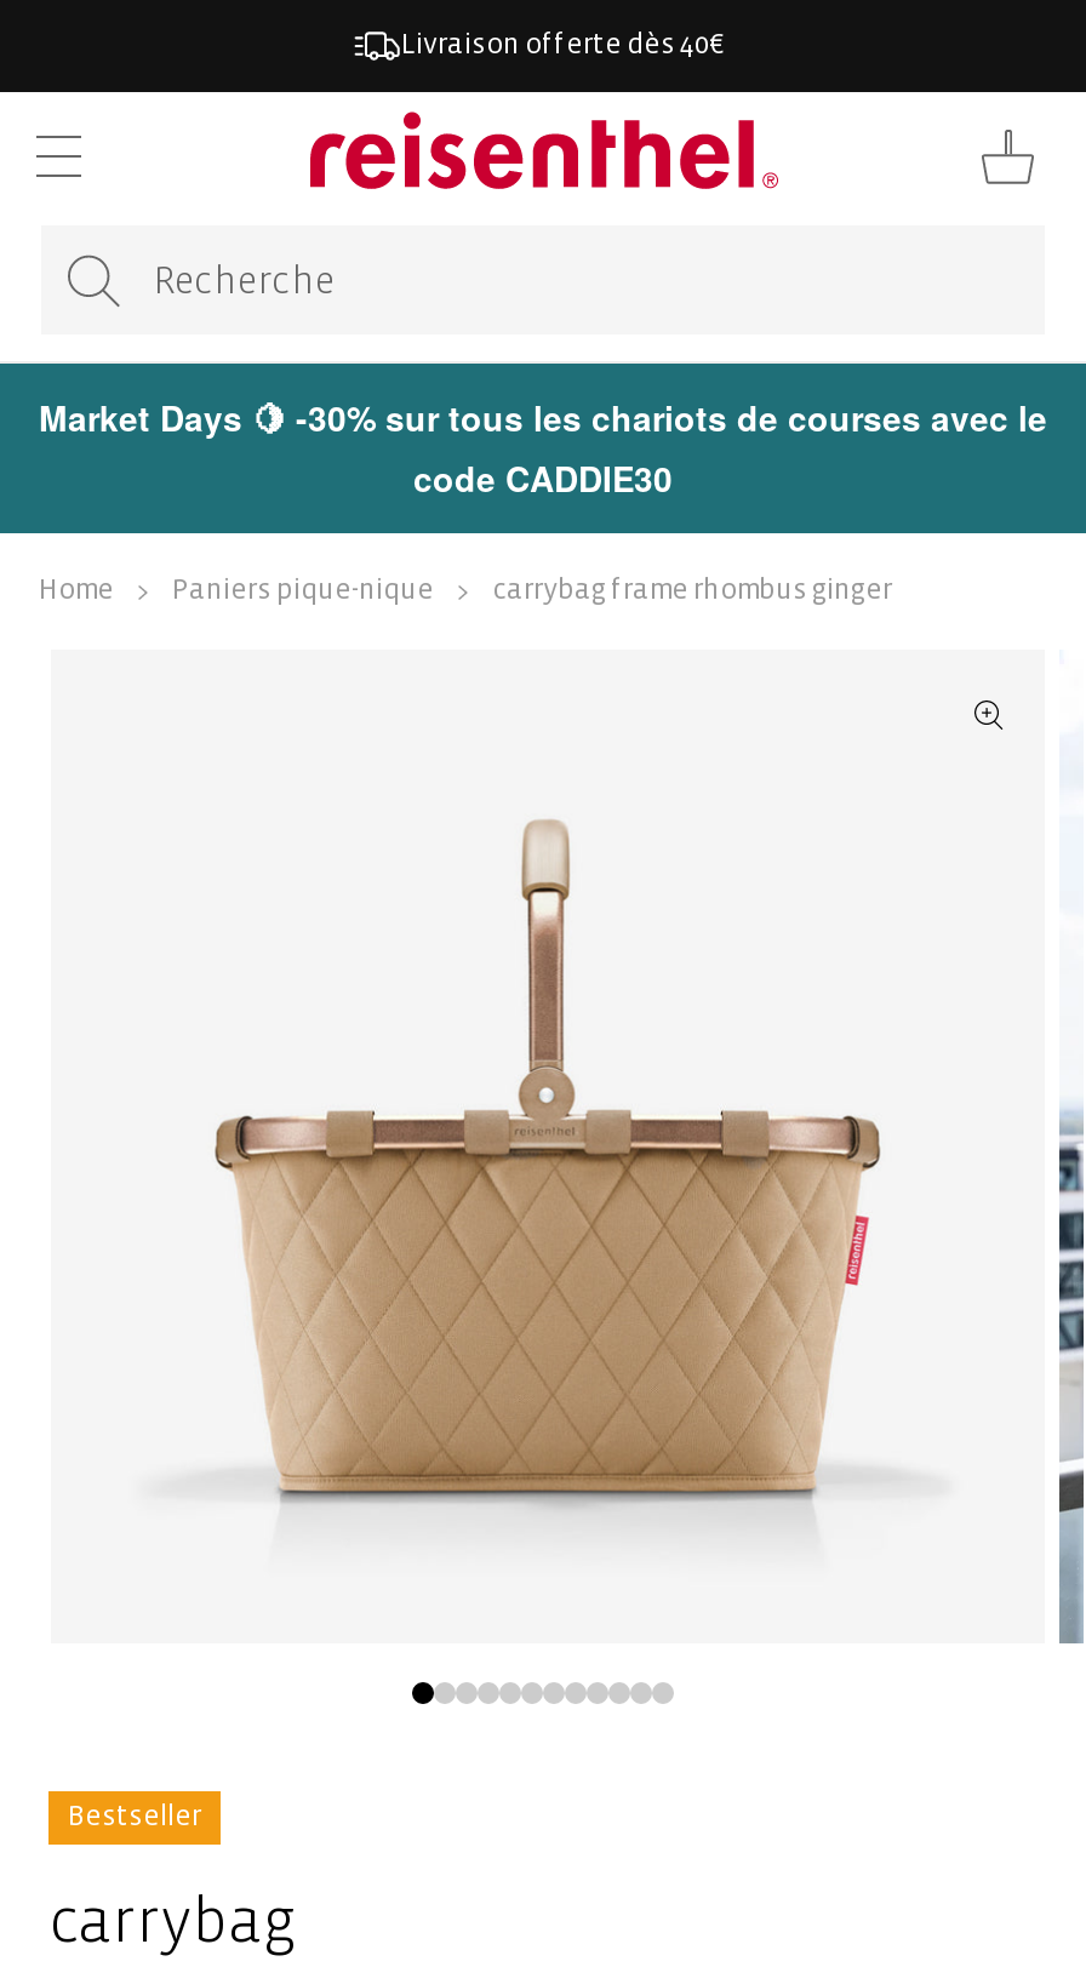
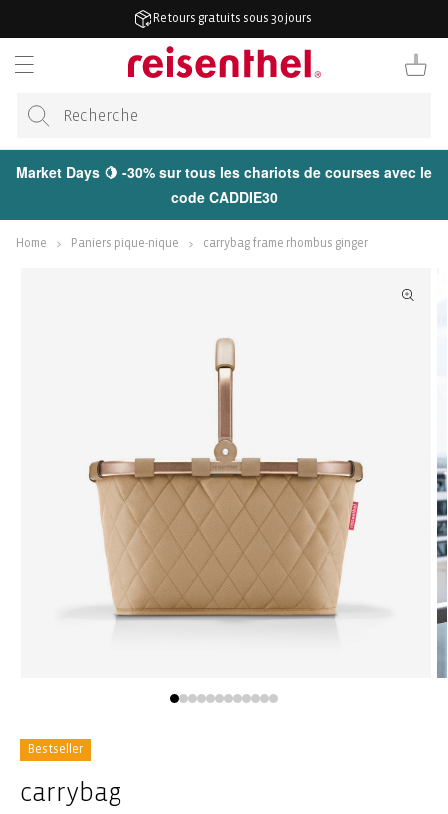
- Livraison offerte dès 40€
+ Retours gratuits sous 30 jours
